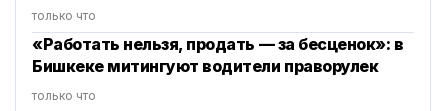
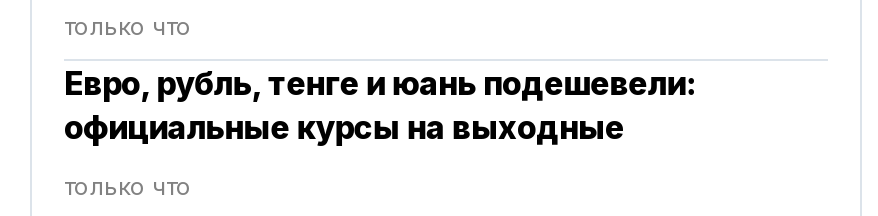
- «Работать нельзя, продать — за бесценок»: в
- Бишкеке митингуют водители праворулек
+ Евро, рубль, тенге и юань подешевели:
+ официальные курсы на выходные
